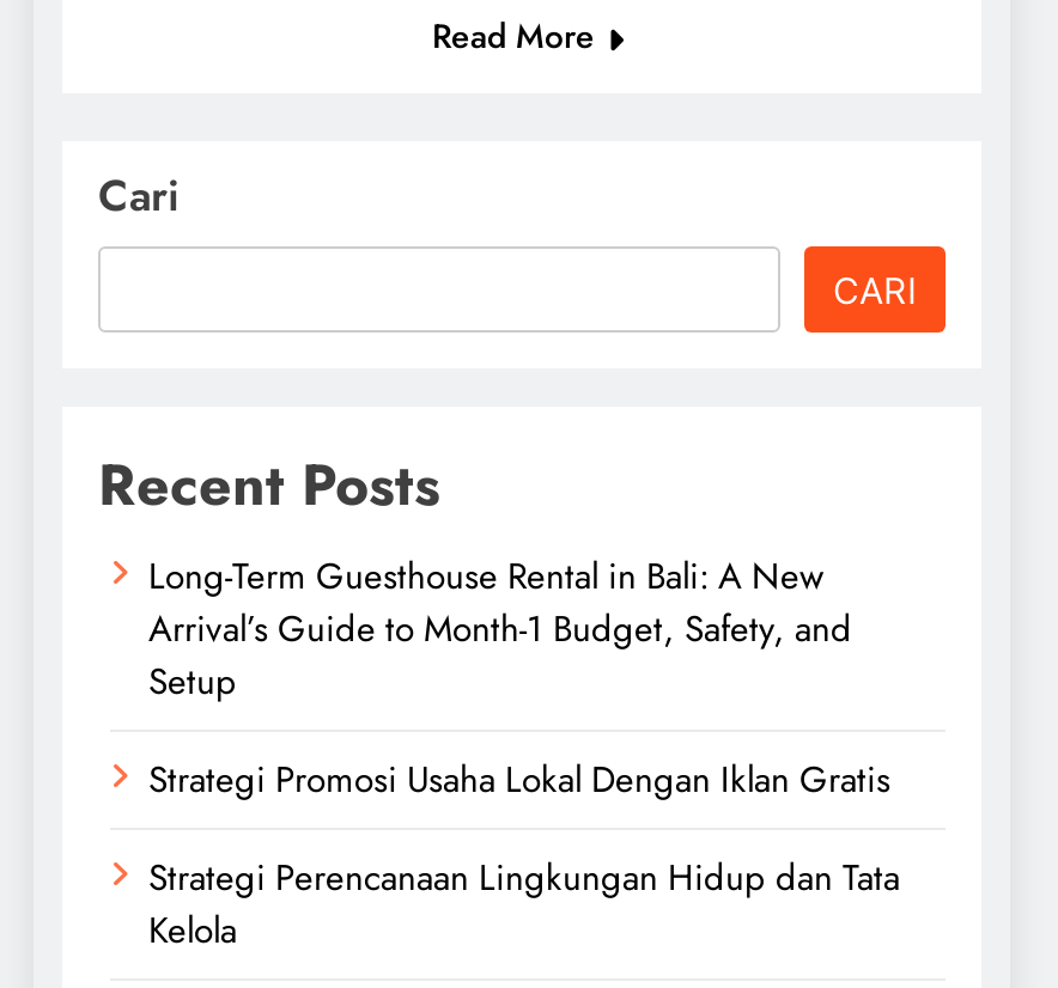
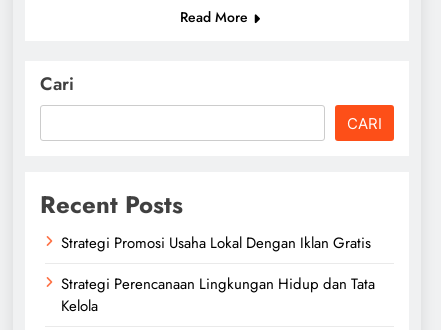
- Long-Term Guesthouse Rental in Bali: A New
- Arrival’s Guide to Month-1 Budget, Safety, and
- Setup
